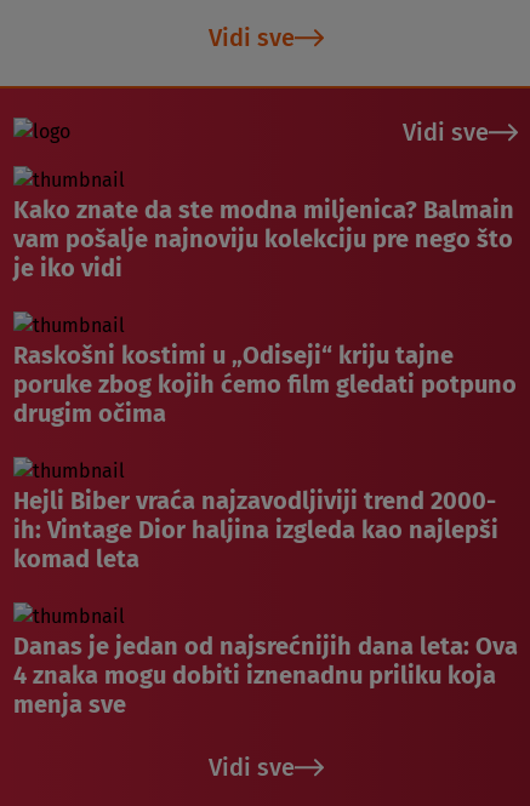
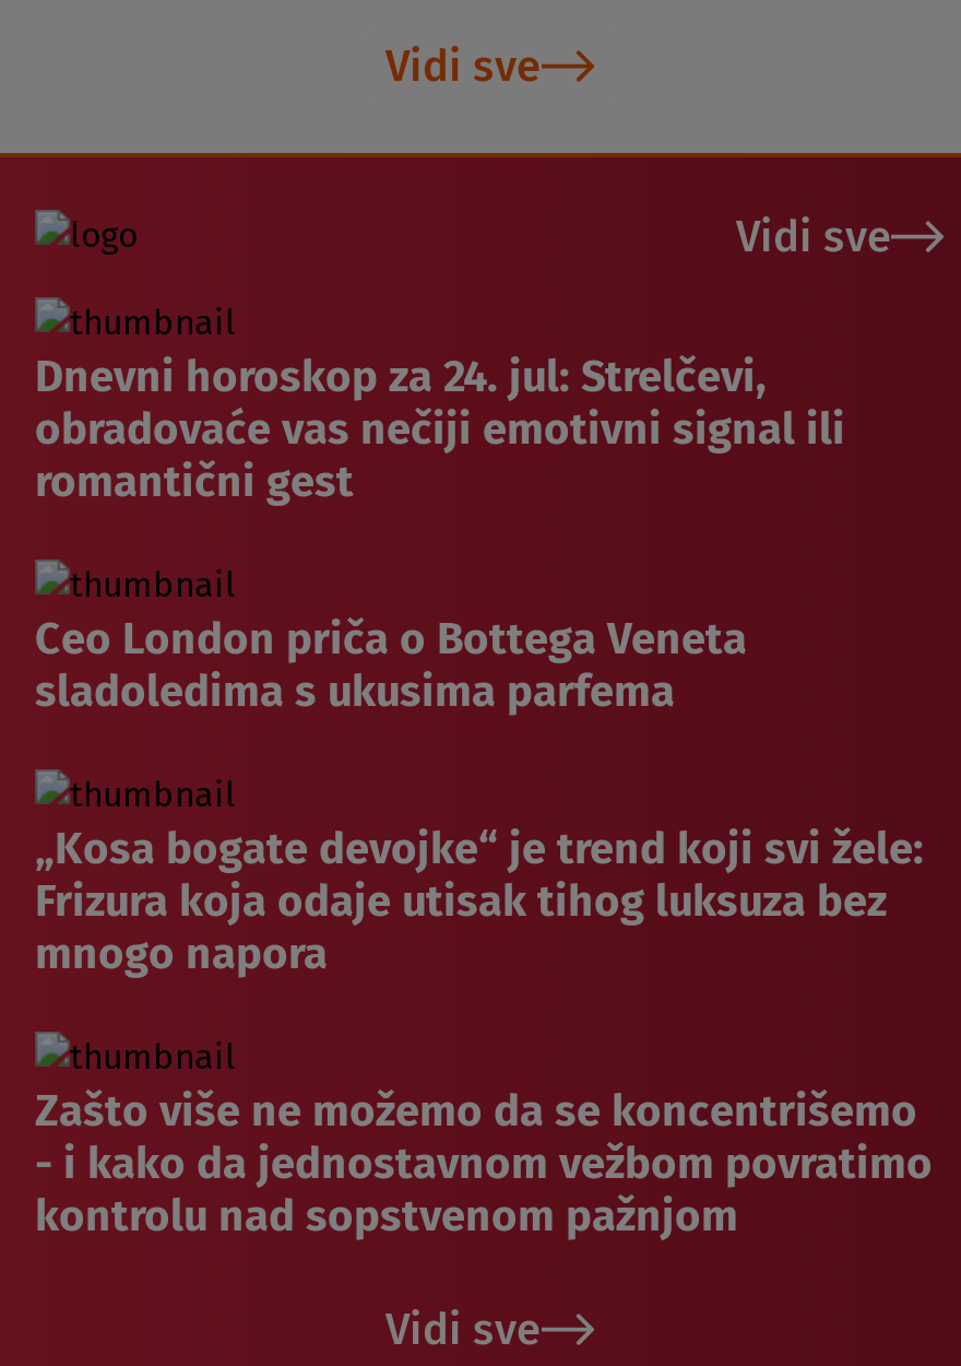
- Kako znate da ste modna miljenica? Balmain
- vam pošalje najnoviju kolekciju pre nego što
- je iko vidi
+ Dnevni horoskop za 24. jul: Strelčevi,
+ obradovaće vas nečiji emotivni signal ili
+ romantični gest

- Raskošni kostimi u „Odiseji“ kriju tajne
- poruke zbog kojih ćemo film gledati potpuno
- drugim očima
+ Ceo London priča o Bottega Veneta
+ sladoledima s ukusima parfema

- Hejli Biber vraća najzavodljiviji trend 2000-
- ih: Vintage Dior haljina izgleda kao najlepši
- komad leta
+ „Kosa bogate devojke“ je trend koji svi žele:
+ Frizura koja odaje utisak tihog luksuza bez
+ mnogo napora

- Danas je jedan od najsrećnijih dana leta: Ova
- 4 znaka mogu dobiti iznenadnu priliku koja
- menja sve
+ Zašto više ne možemo da se koncentrišemo
+ - i kako da jednostavnom vežbom povratimo
+ kontrolu nad sopstvenom pažnjom
